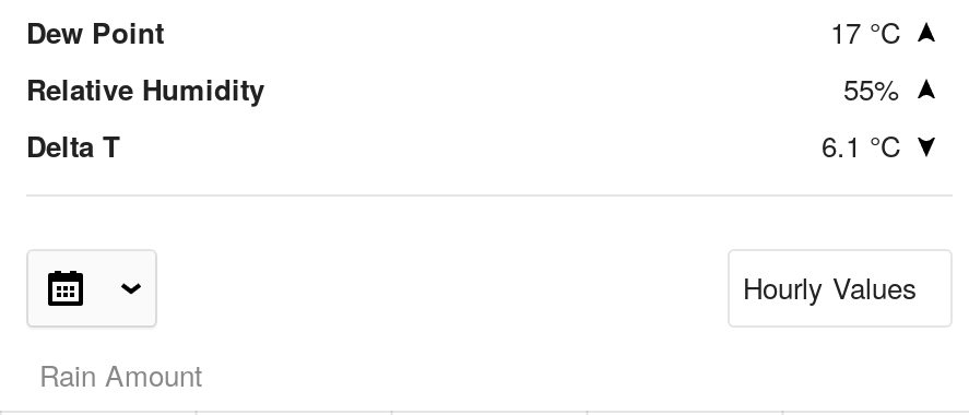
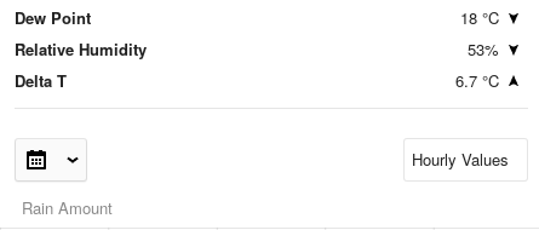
- 17 °C
+ 18 °C

- 55%
+ 53%

- 6.1 °C
+ 6.7 °C
